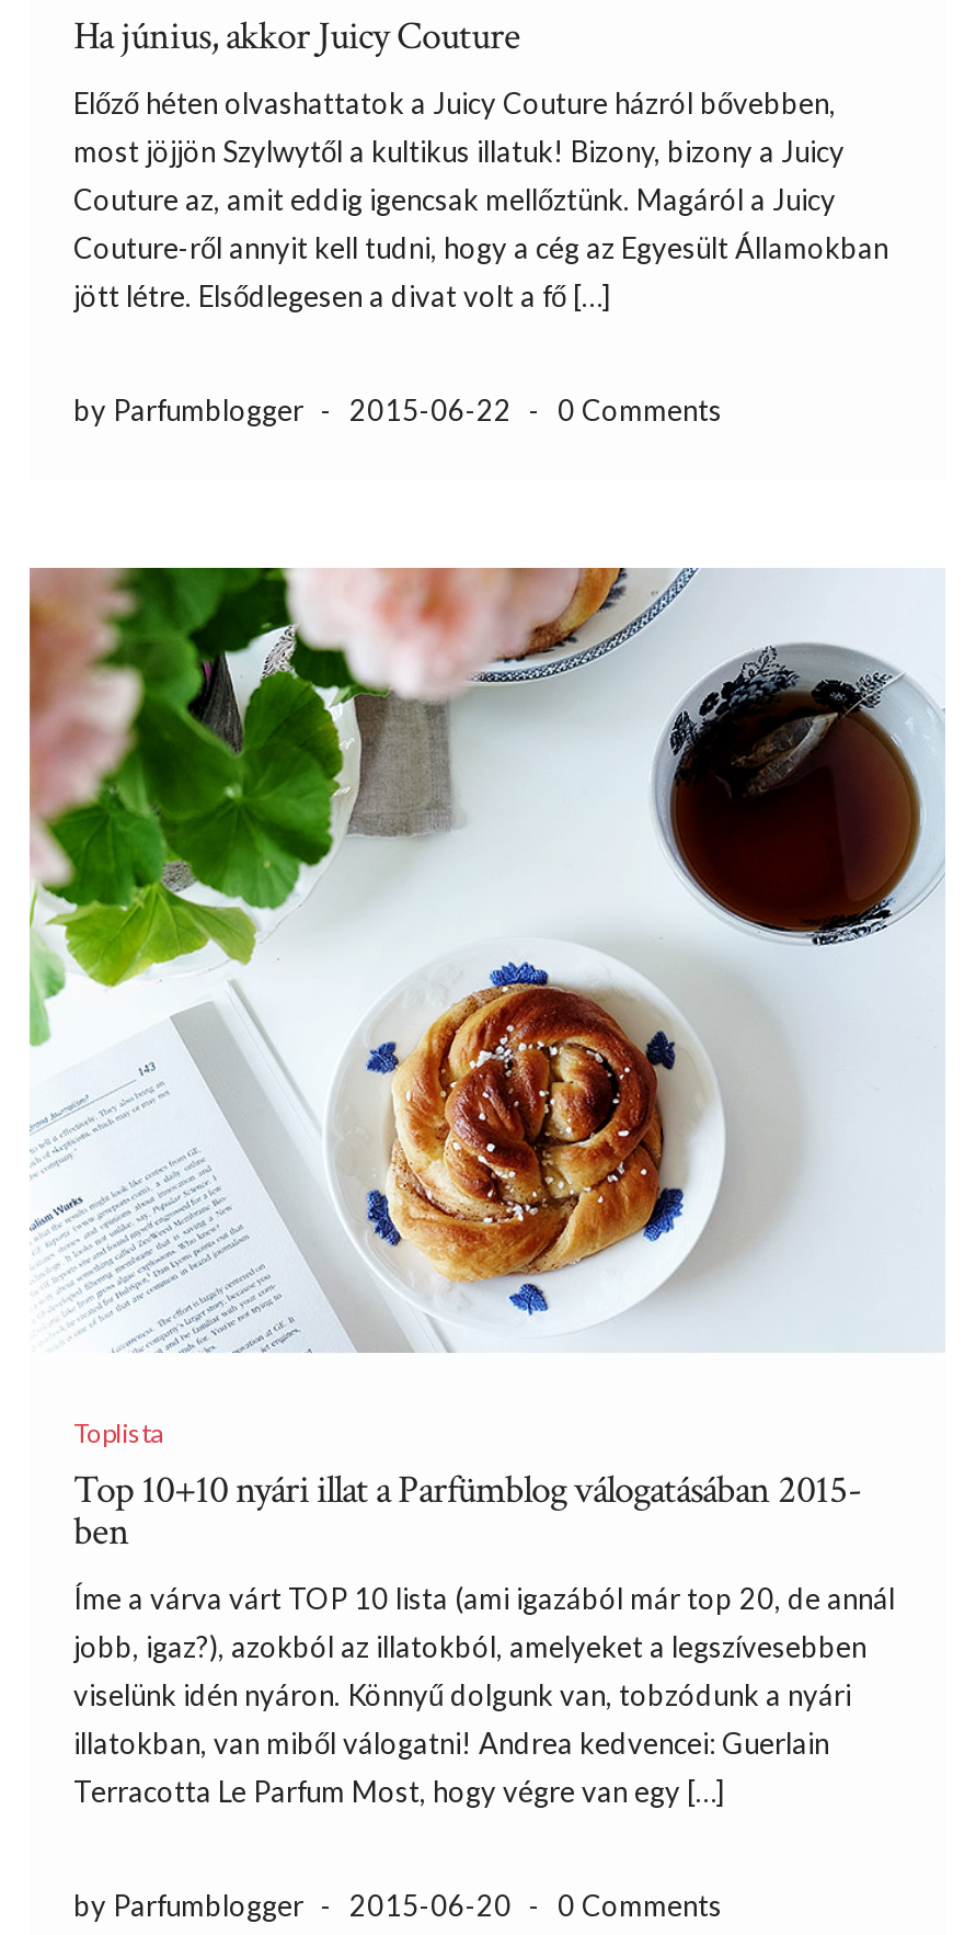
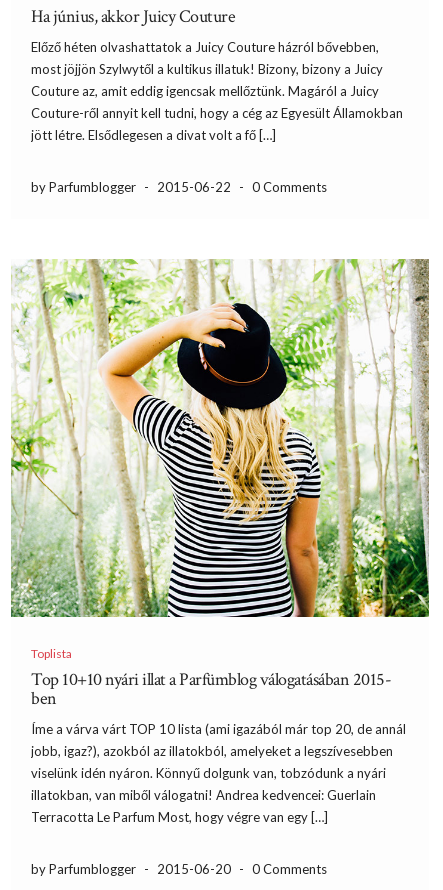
- [image]
+ [image]
